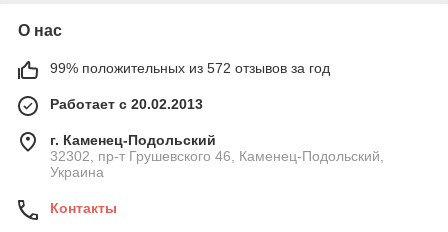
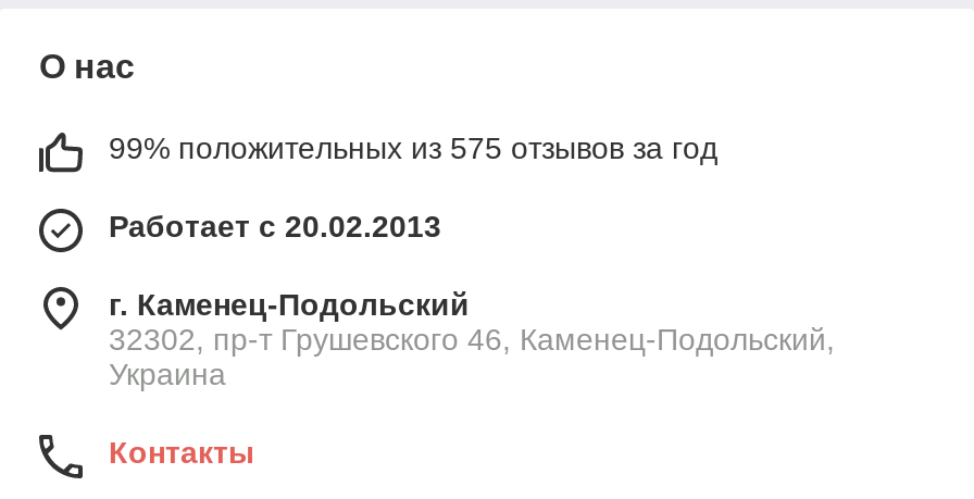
- 99% положительных из 572 отзывов за год
+ 99% положительных из 575 отзывов за год
